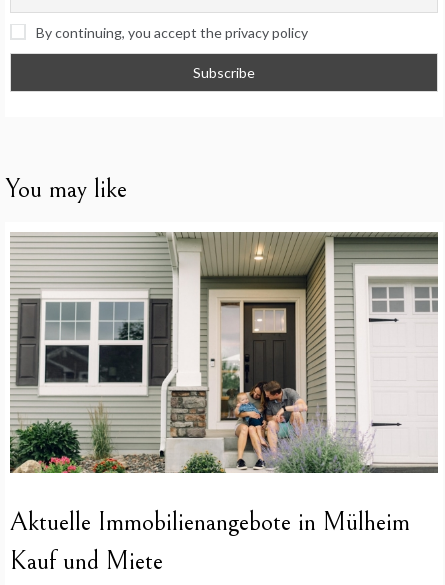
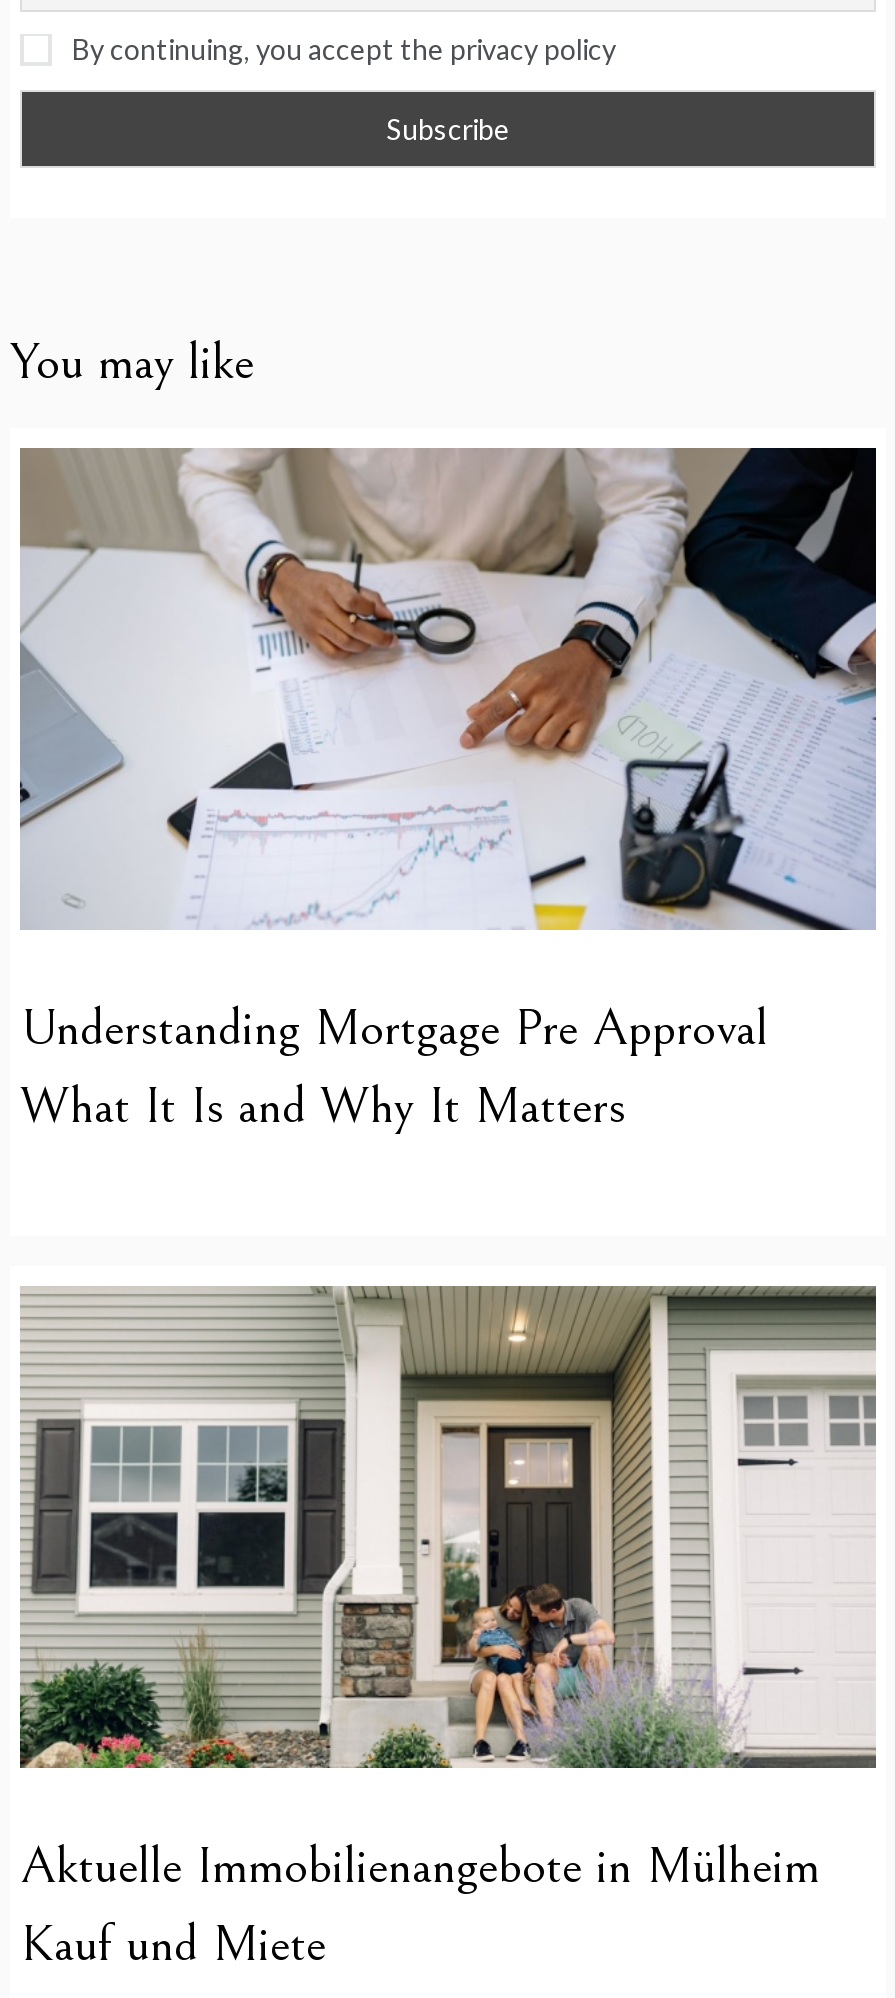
+ [image]
+ Understanding Mortgage Pre Approval
+ What It Is and Why It Matters
